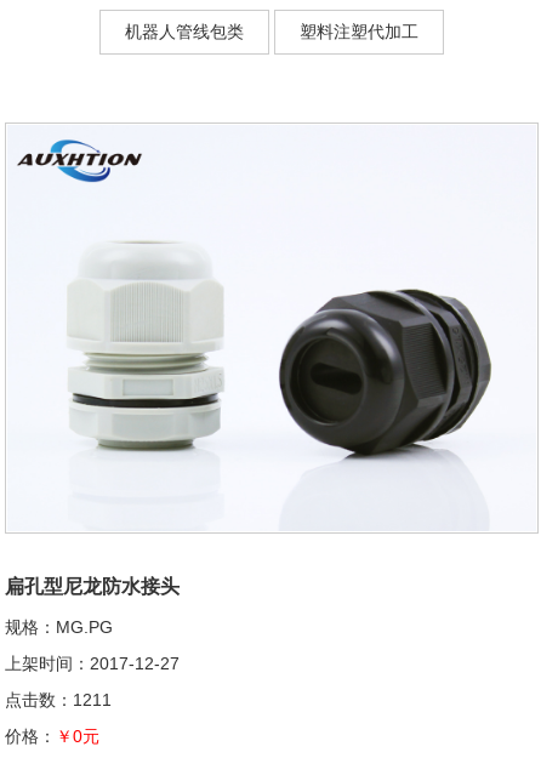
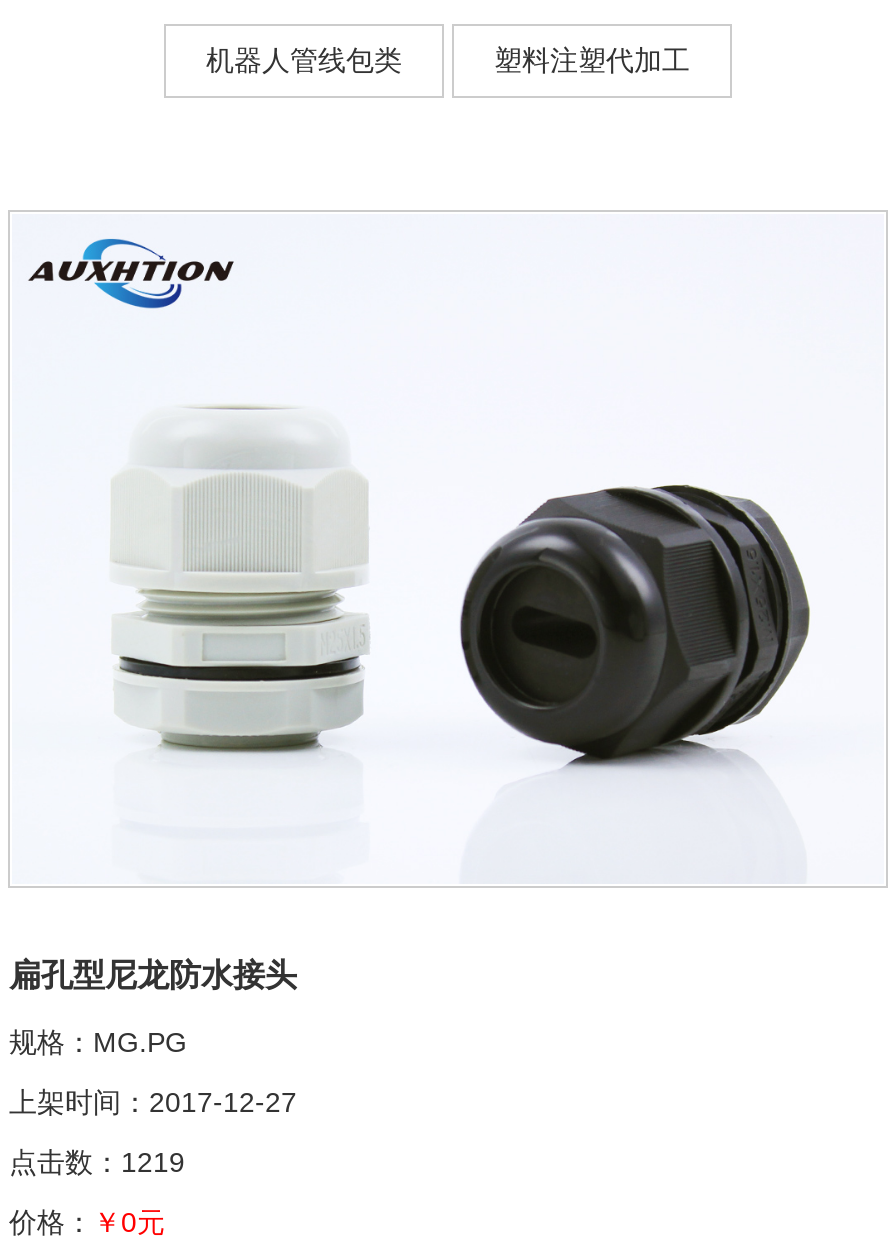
- 点击数：1211
+ 点击数：1219
